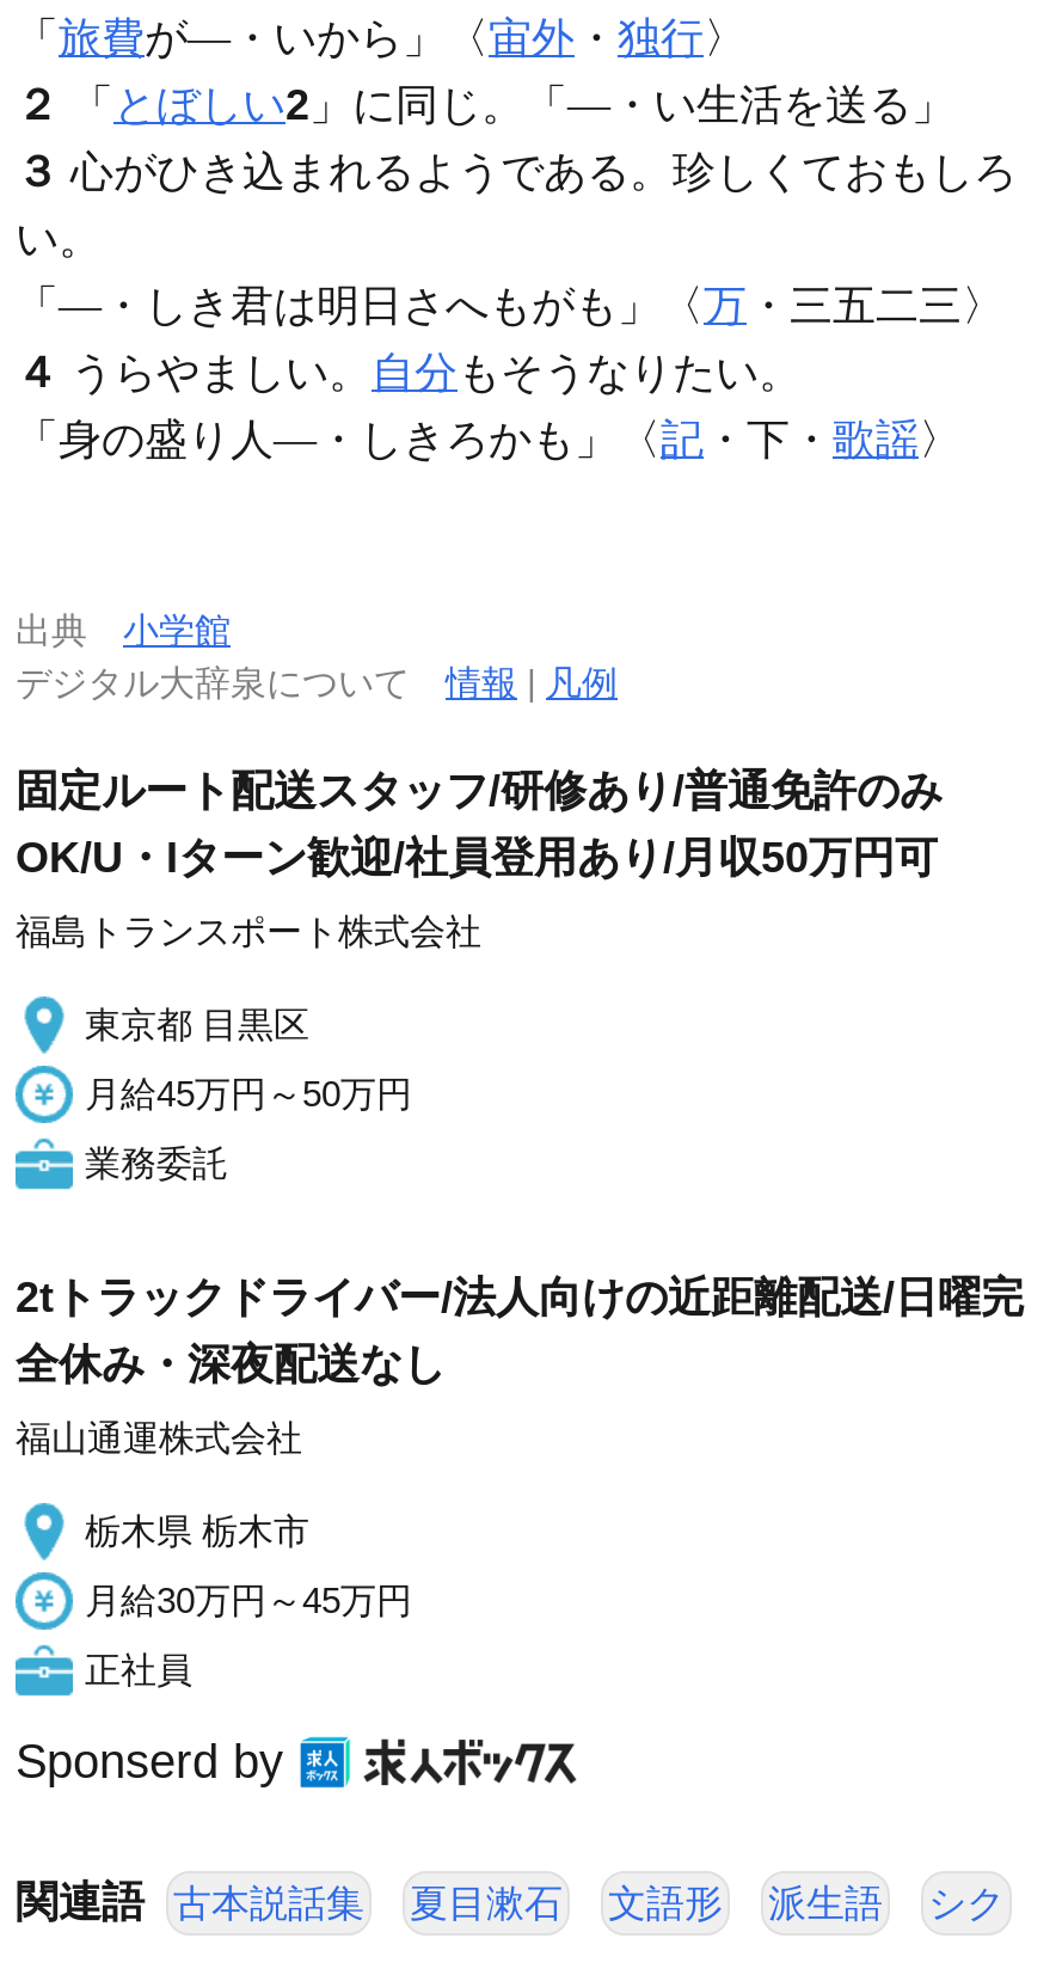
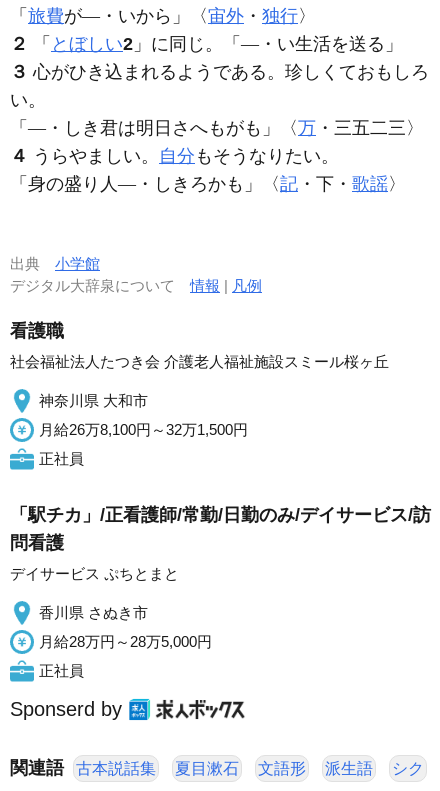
- 固定ルート配送スタッフ/研修あり/普通免許のみ
- OK/U・Iターン歓迎/社員登用あり/月収50万円可
+ 看護職

- 福島トランスポート株式会社
+ 社会福祉法人たつき会 介護老人福祉施設スミール桜ヶ丘

- 東京都 目黒区
+ 神奈川県 大和市

- 月給45万円～50万円
+ 月給26万8,100円～32万1,500円

- 業務委託
+ 正社員

- 2tトラックドライバー/法人向けの近距離配送/日曜完
- 全休み・深夜配送なし
+ 「駅チカ」/正看護師/常勤/日勤のみ/デイサービス/訪
+ 問看護

- 福山通運株式会社
+ デイサービス ぷちとまと

- 栃木県 栃木市
+ 香川県 さぬき市

- 月給30万円～45万円
+ 月給28万円～28万5,000円
